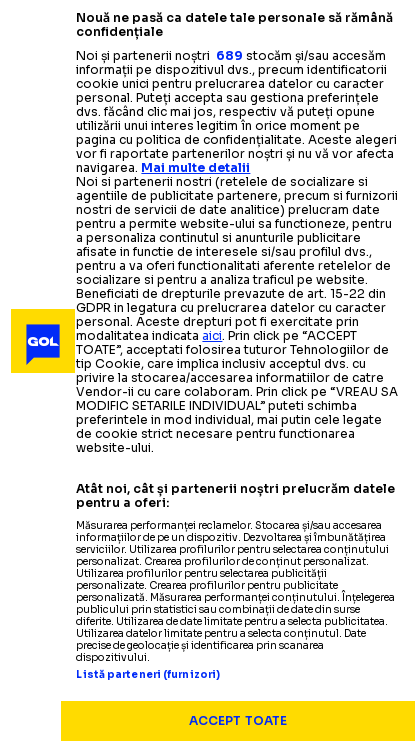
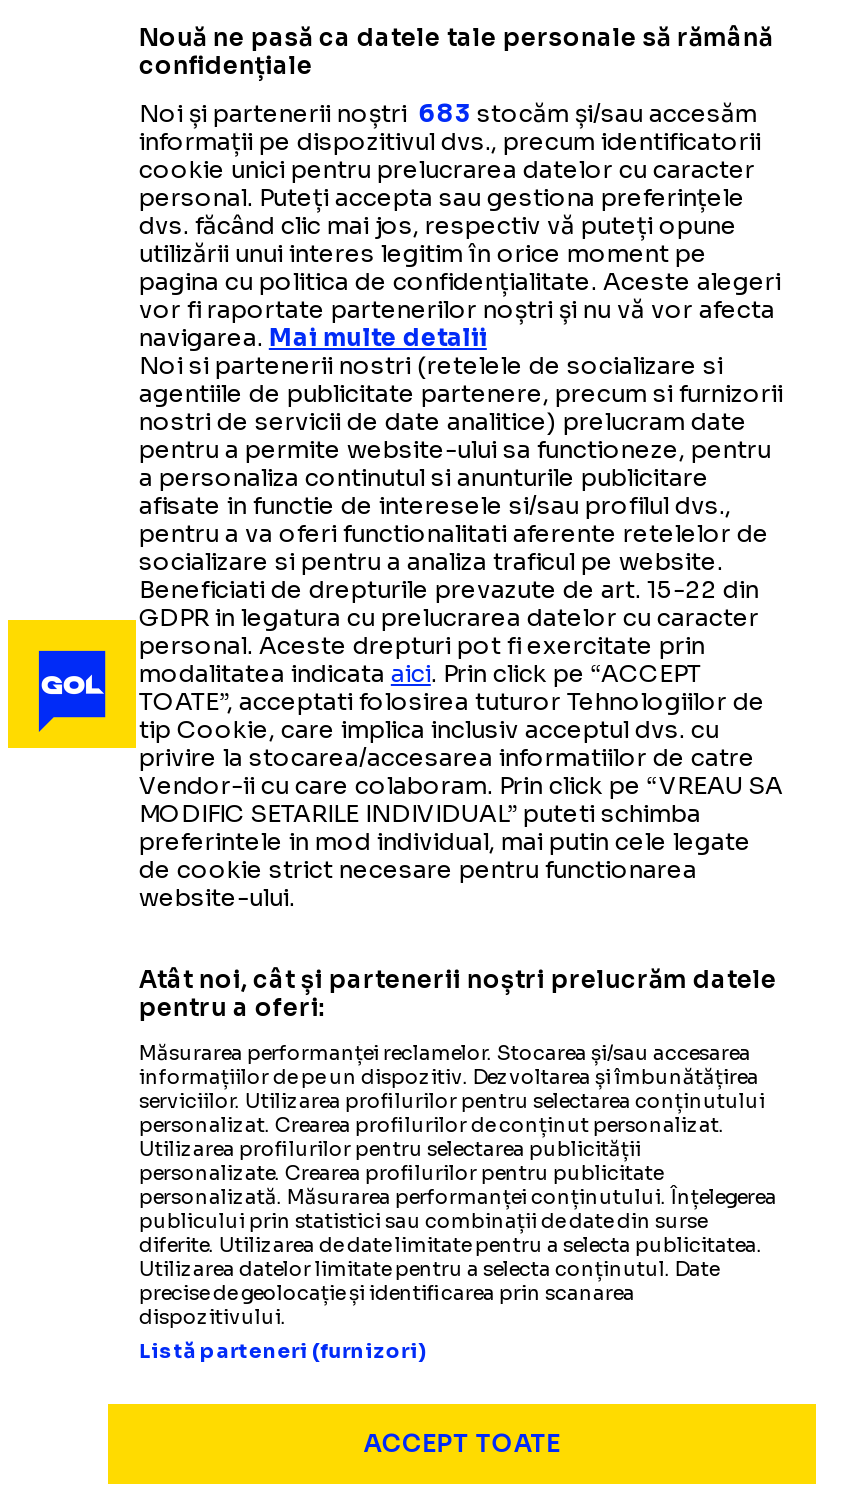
- Noi și partenerii noștri 689 stocăm și/sau accesăm
+ Noi și partenerii noștri 683 stocăm și/sau accesăm
